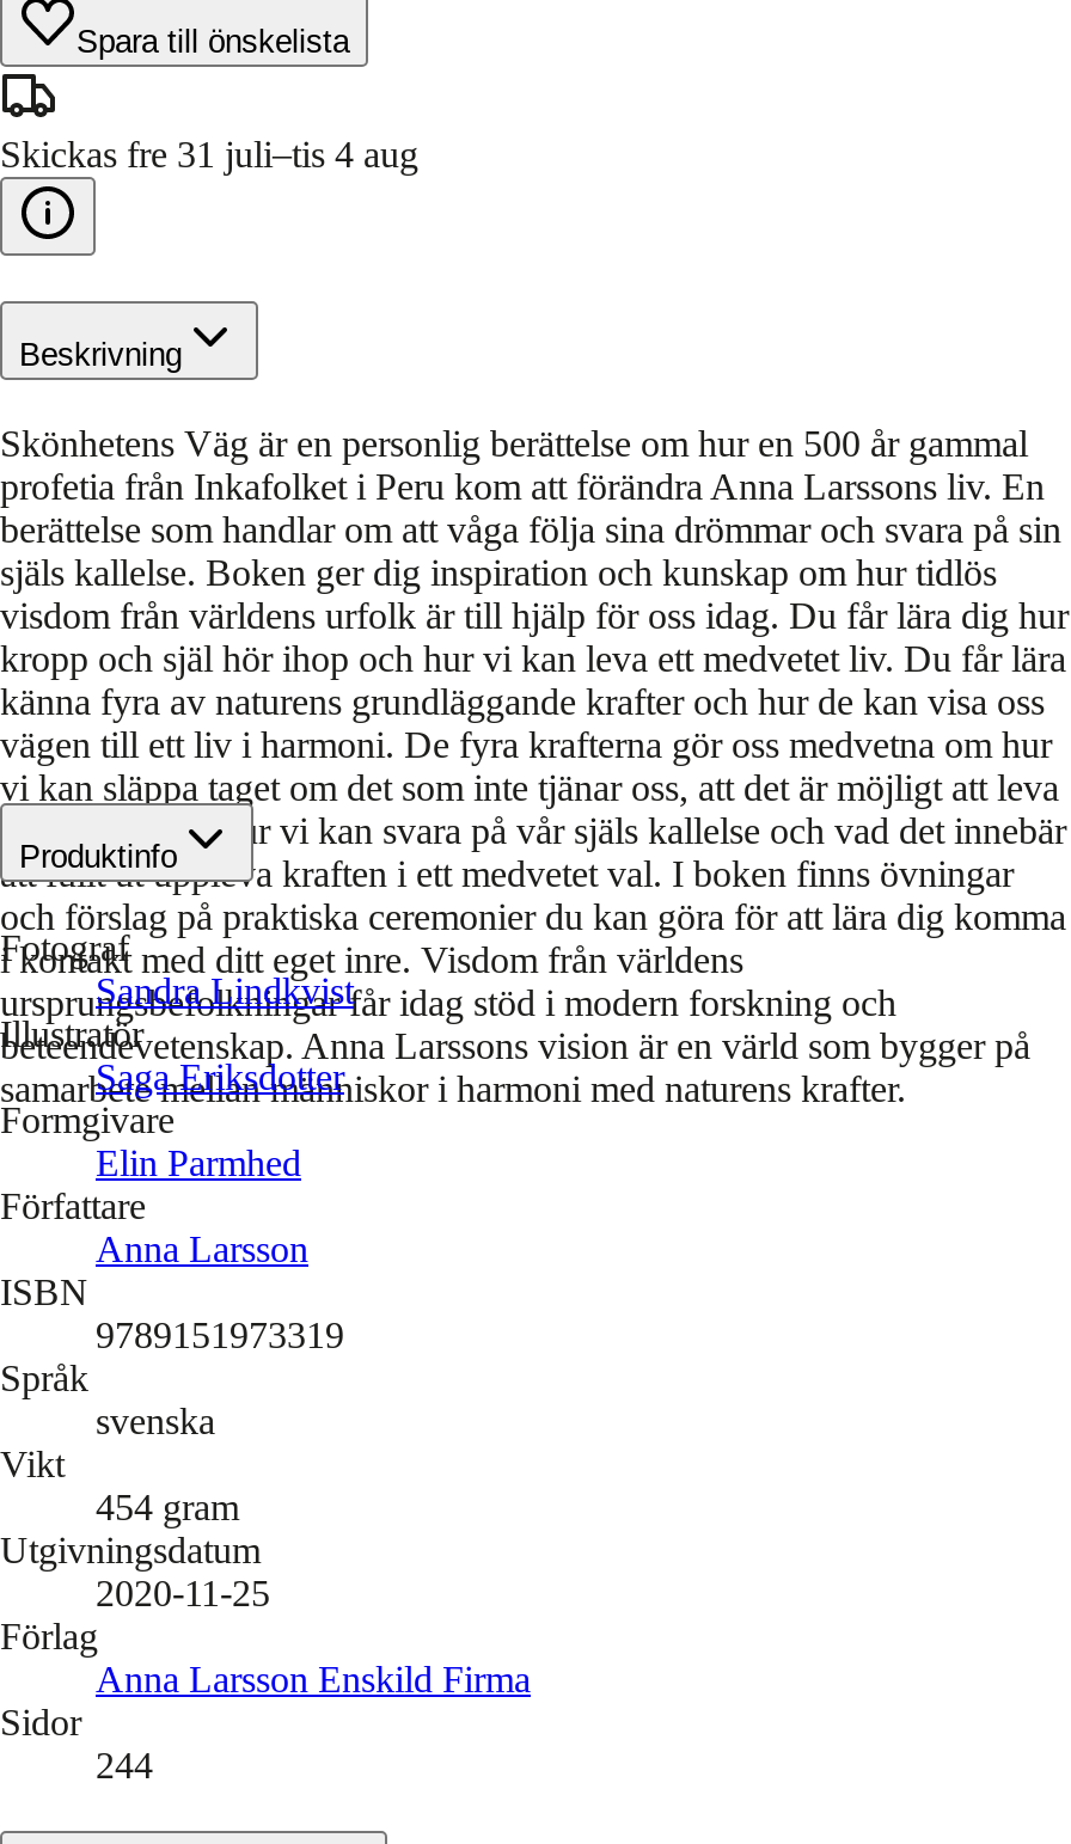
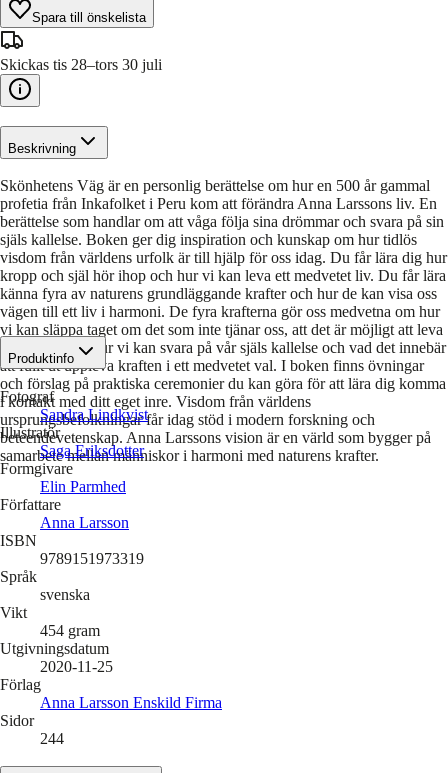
- Skickas fre 31 juli–tis 4 aug
+ Skickas tis 28–tors 30 juli
